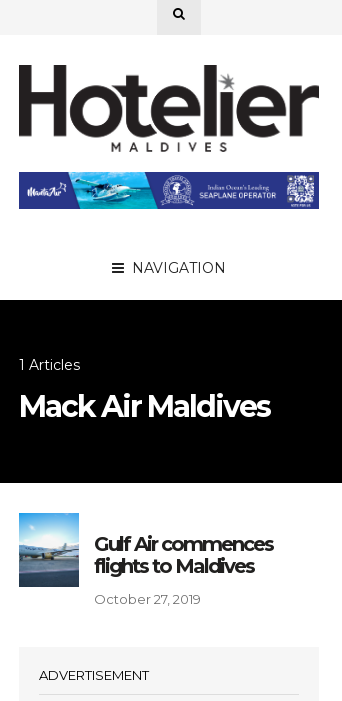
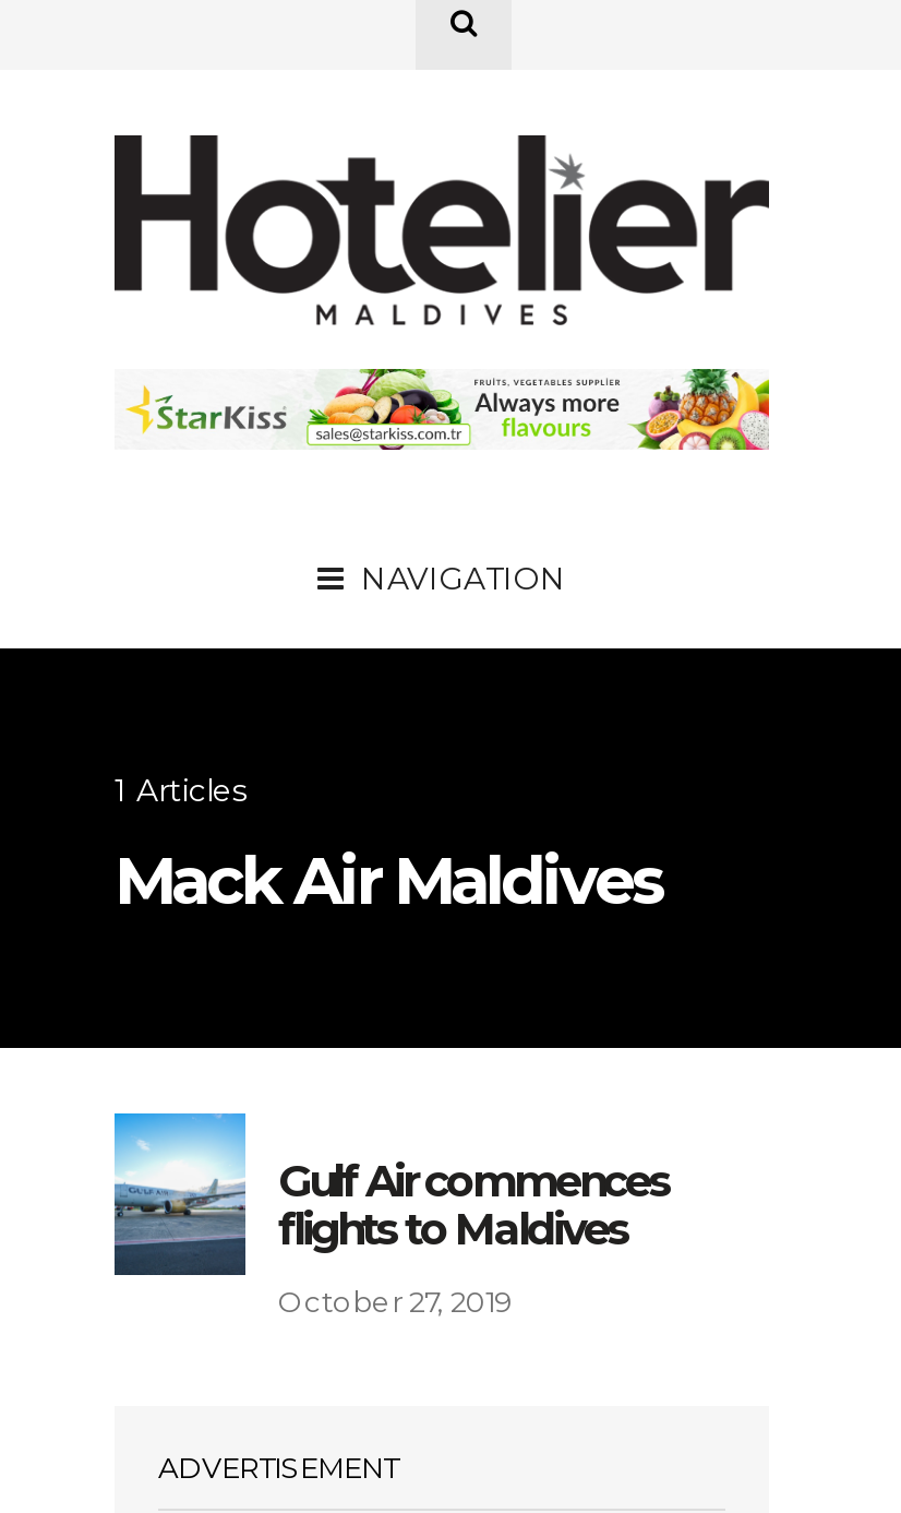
- [image]
+ [image]
